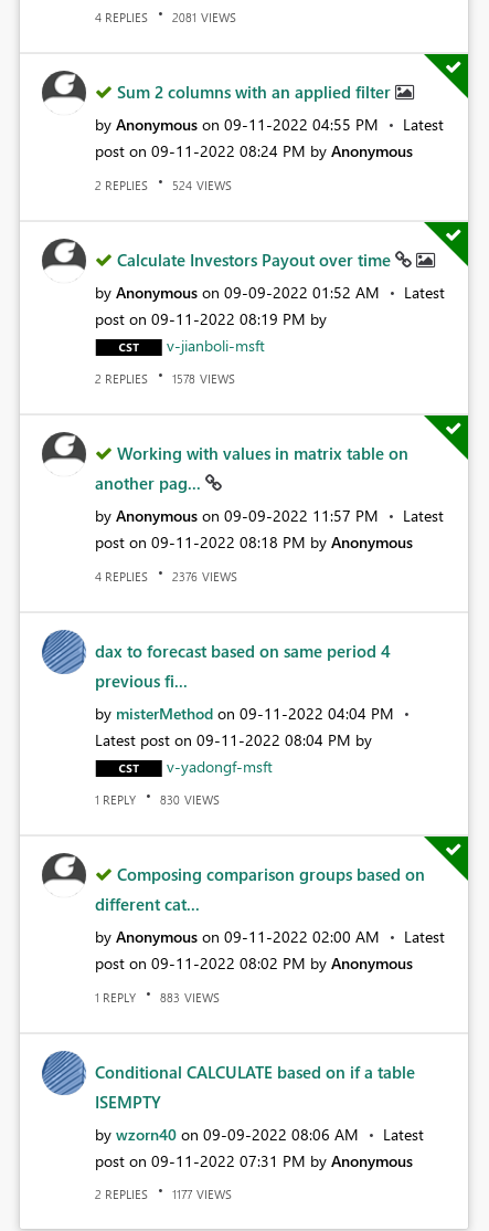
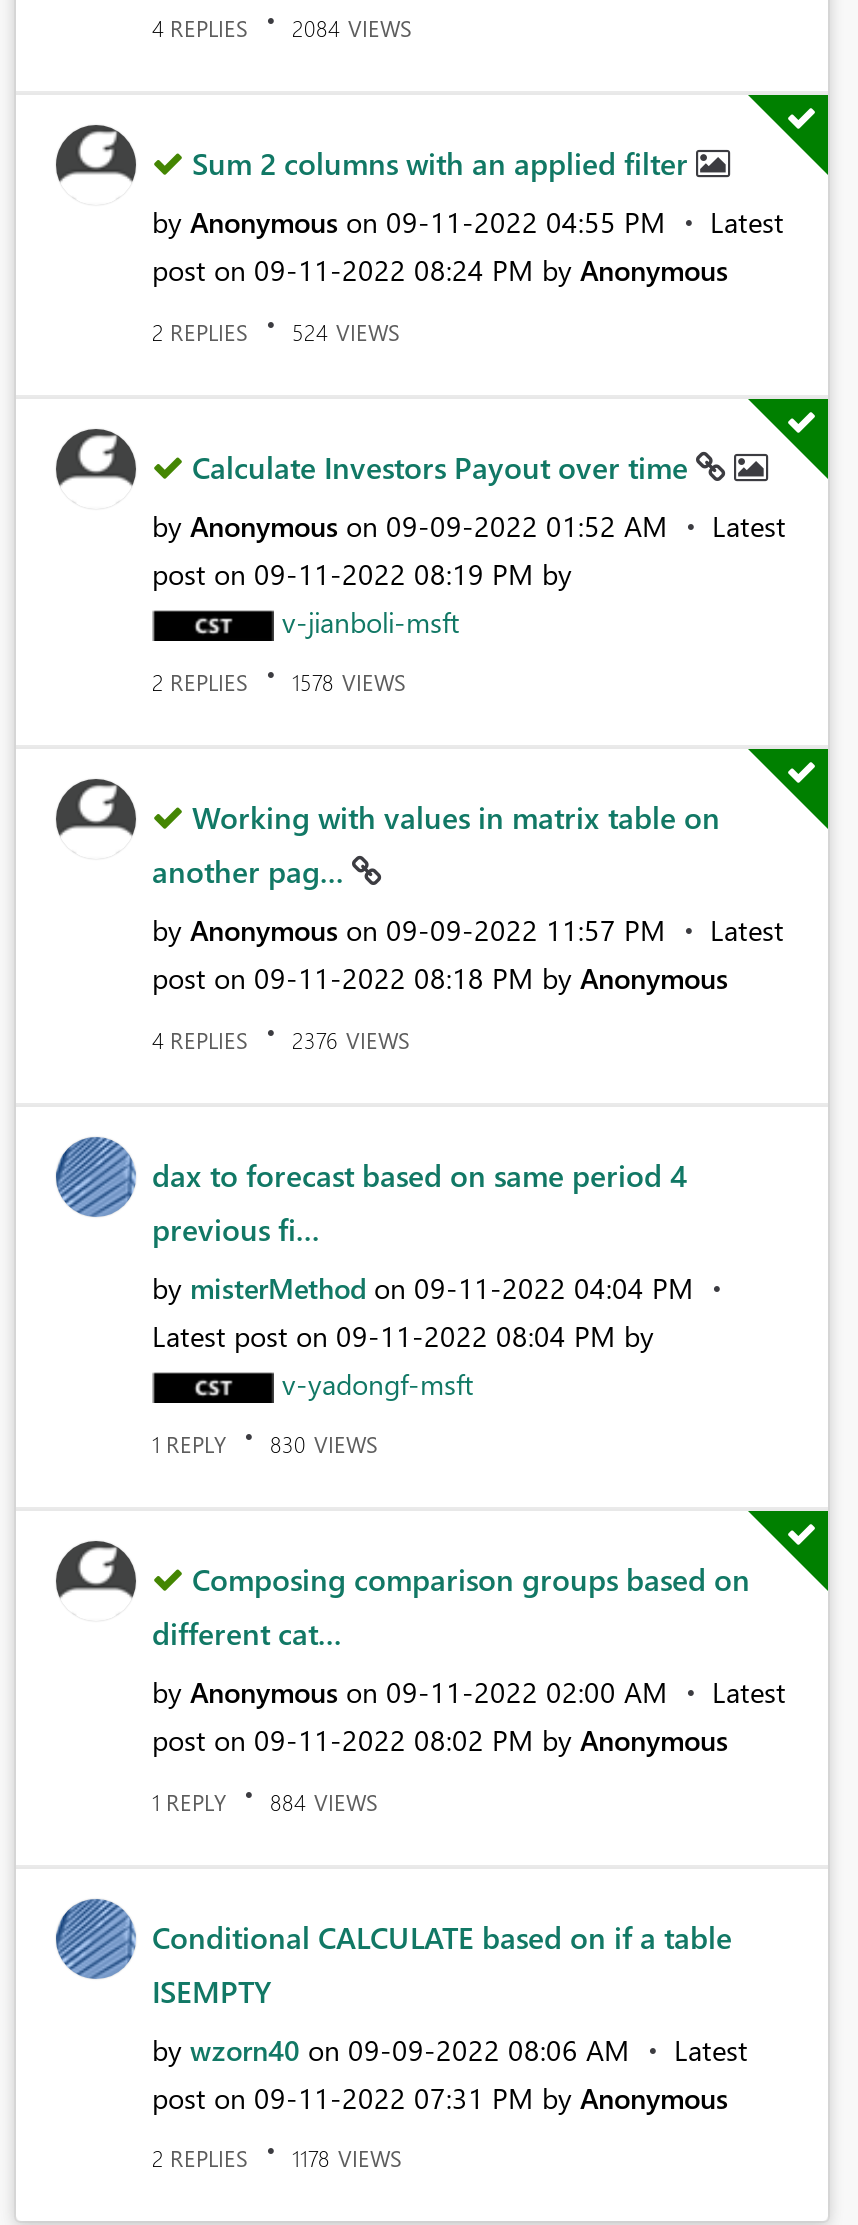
- 4 REPLIES 2081 VIEWS
+ 4 REPLIES 2084 VIEWS

- 1 REPLY 883 VIEWS
+ 1 REPLY 884 VIEWS

- 2 REPLIES 1177 VIEWS
+ 2 REPLIES 1178 VIEWS
